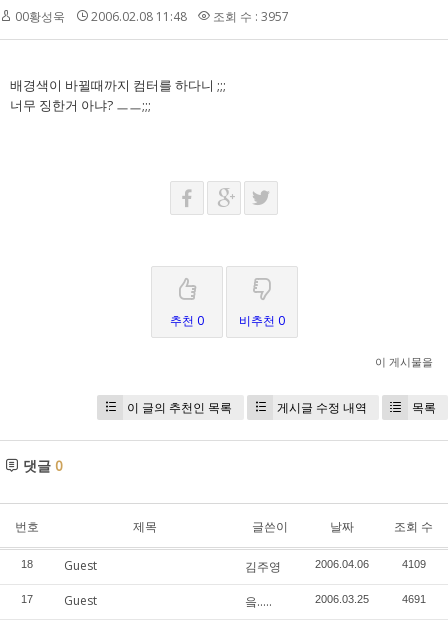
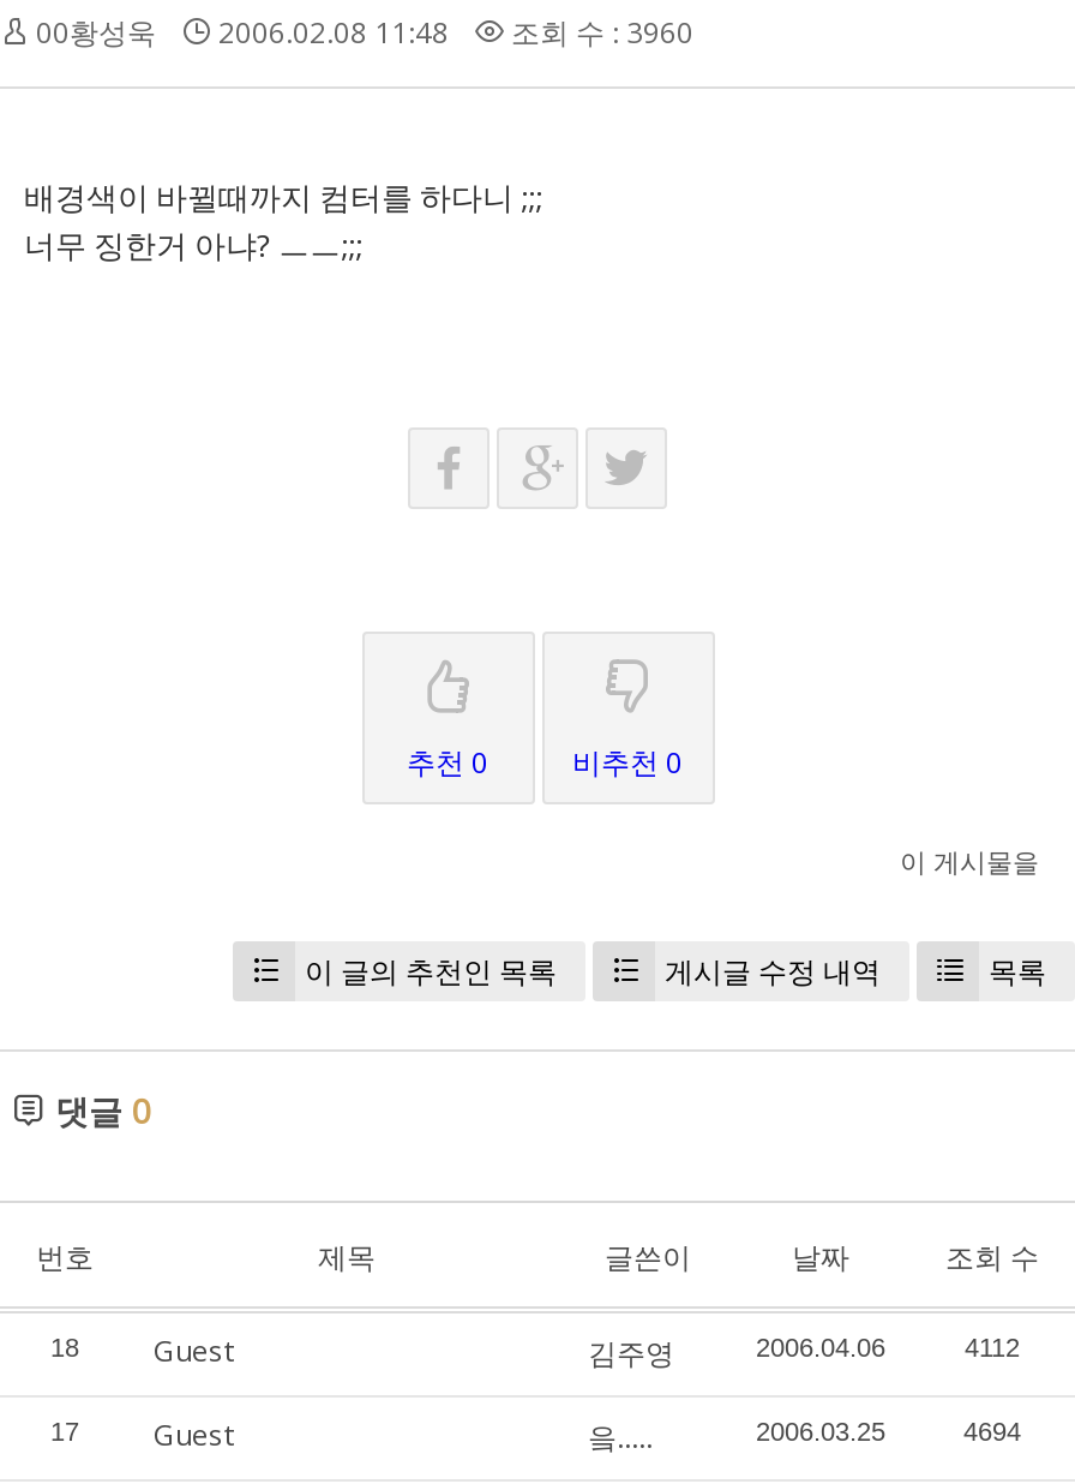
- 00황성욱 2006.02.08 11:48 조회 수 : 3957
+ 00황성욱 2006.02.08 11:48 조회 수 : 3960

- 4109
+ 4112

- 4691
+ 4694
